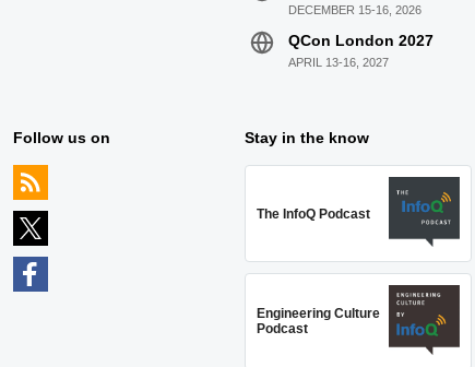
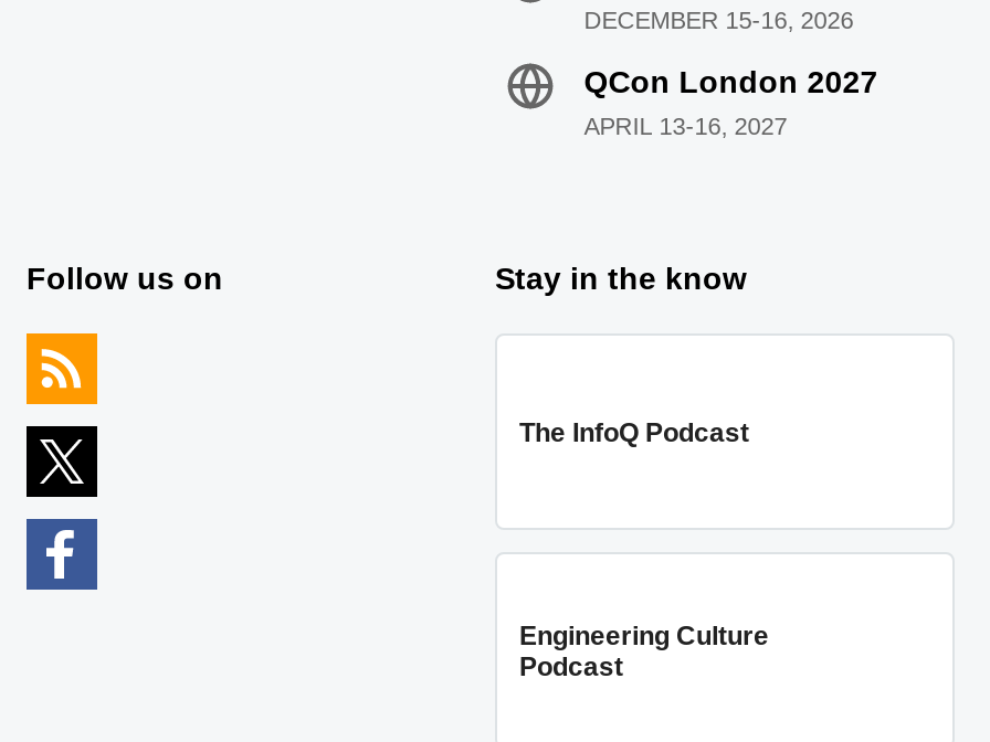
- [image]

- [image]
